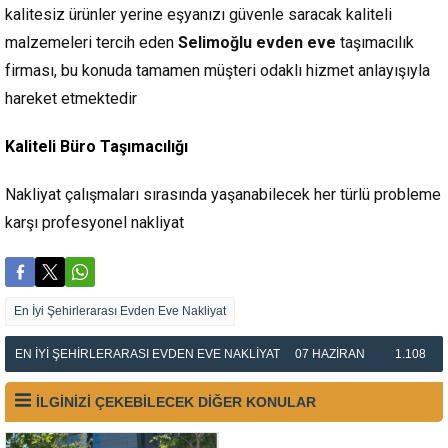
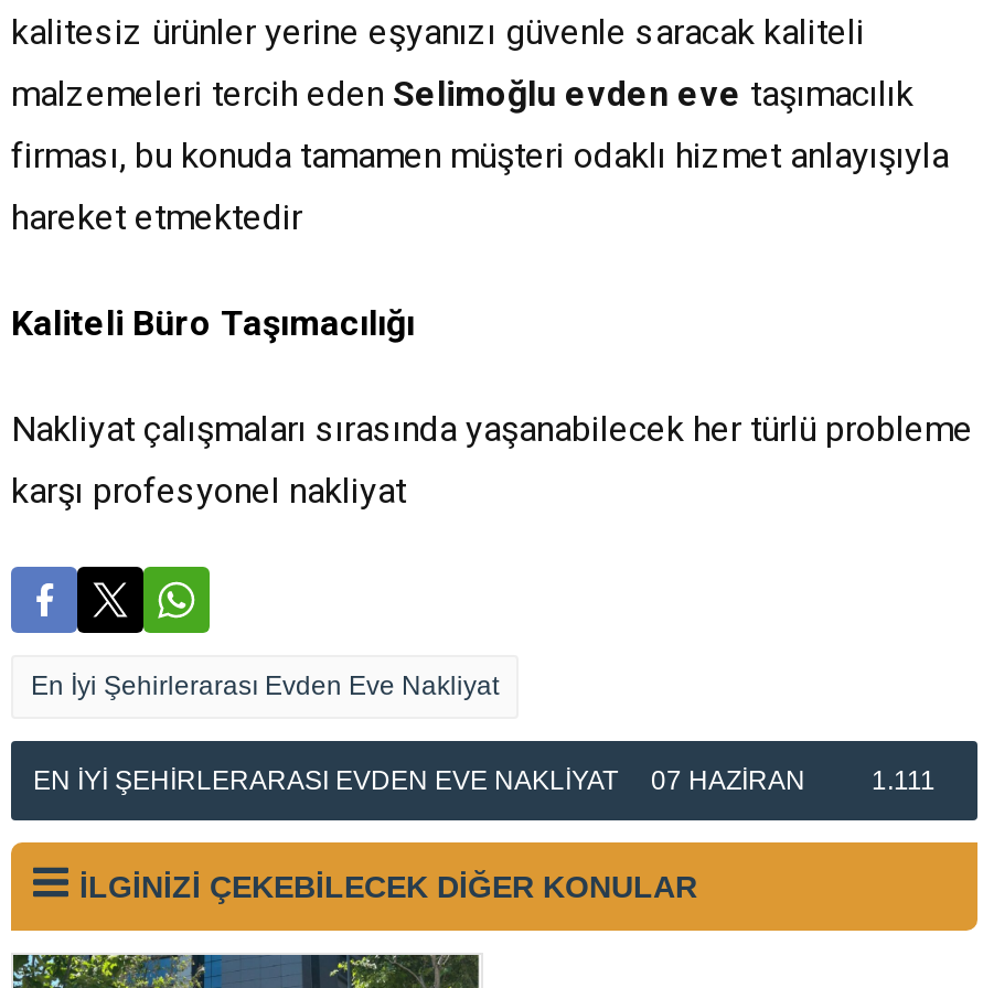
- 1.108
+ 1.111
